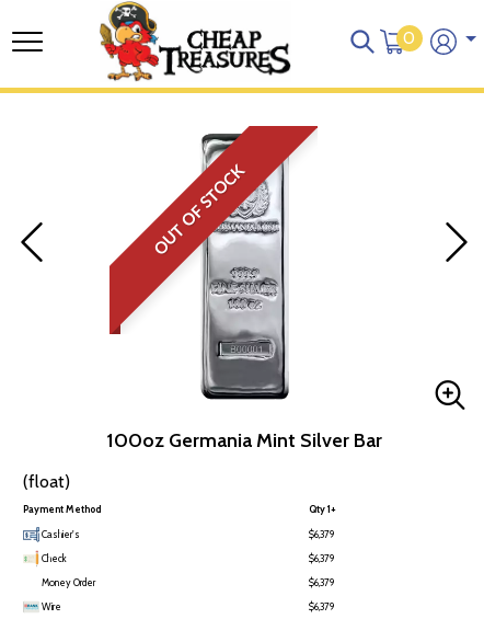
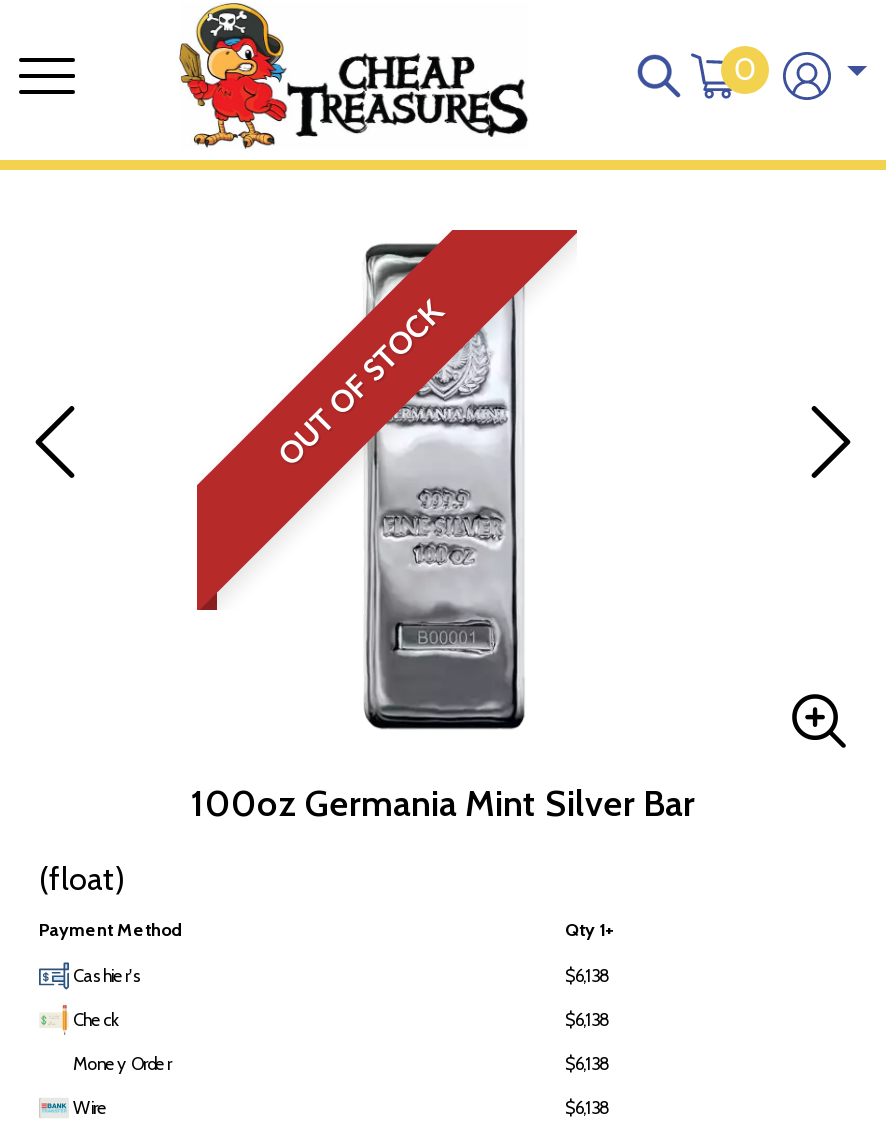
- $6,379
+ $6,138

- $6,379
+ $6,138

- $6,379
+ $6,138

- $6,379
+ $6,138
